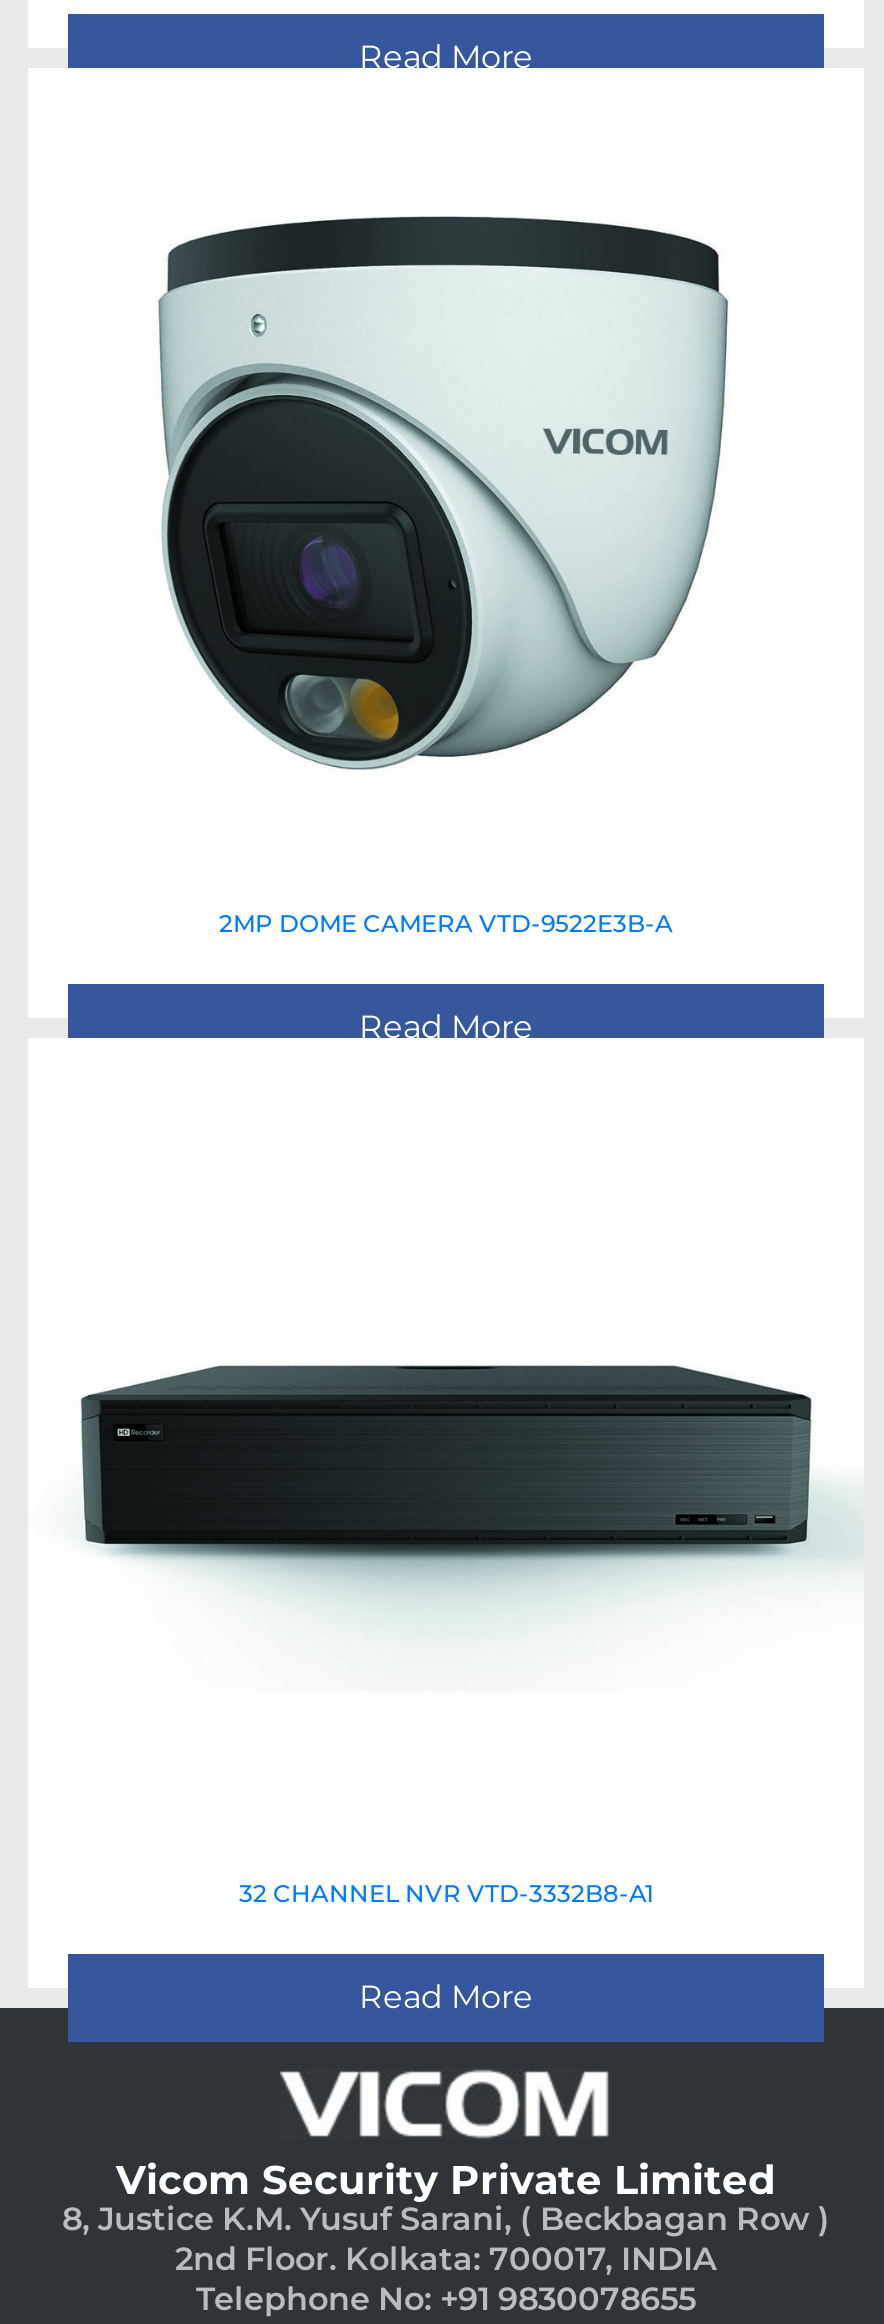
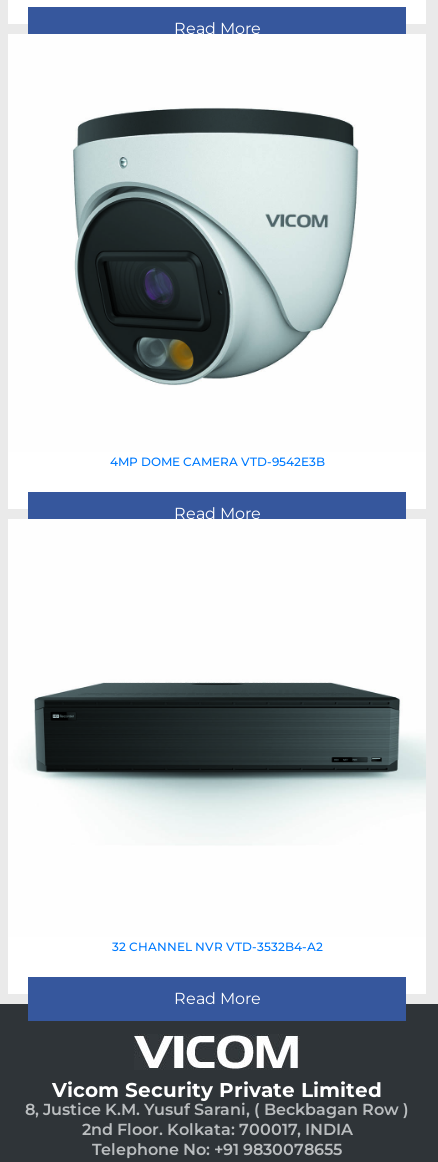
- 2MP DOME CAMERA VTD-9522E3B-A
+ 4MP DOME CAMERA VTD-9542E3B

- 32 CHANNEL NVR VTD-3332B8-A1
+ 32 CHANNEL NVR VTD-3532B4-A2
